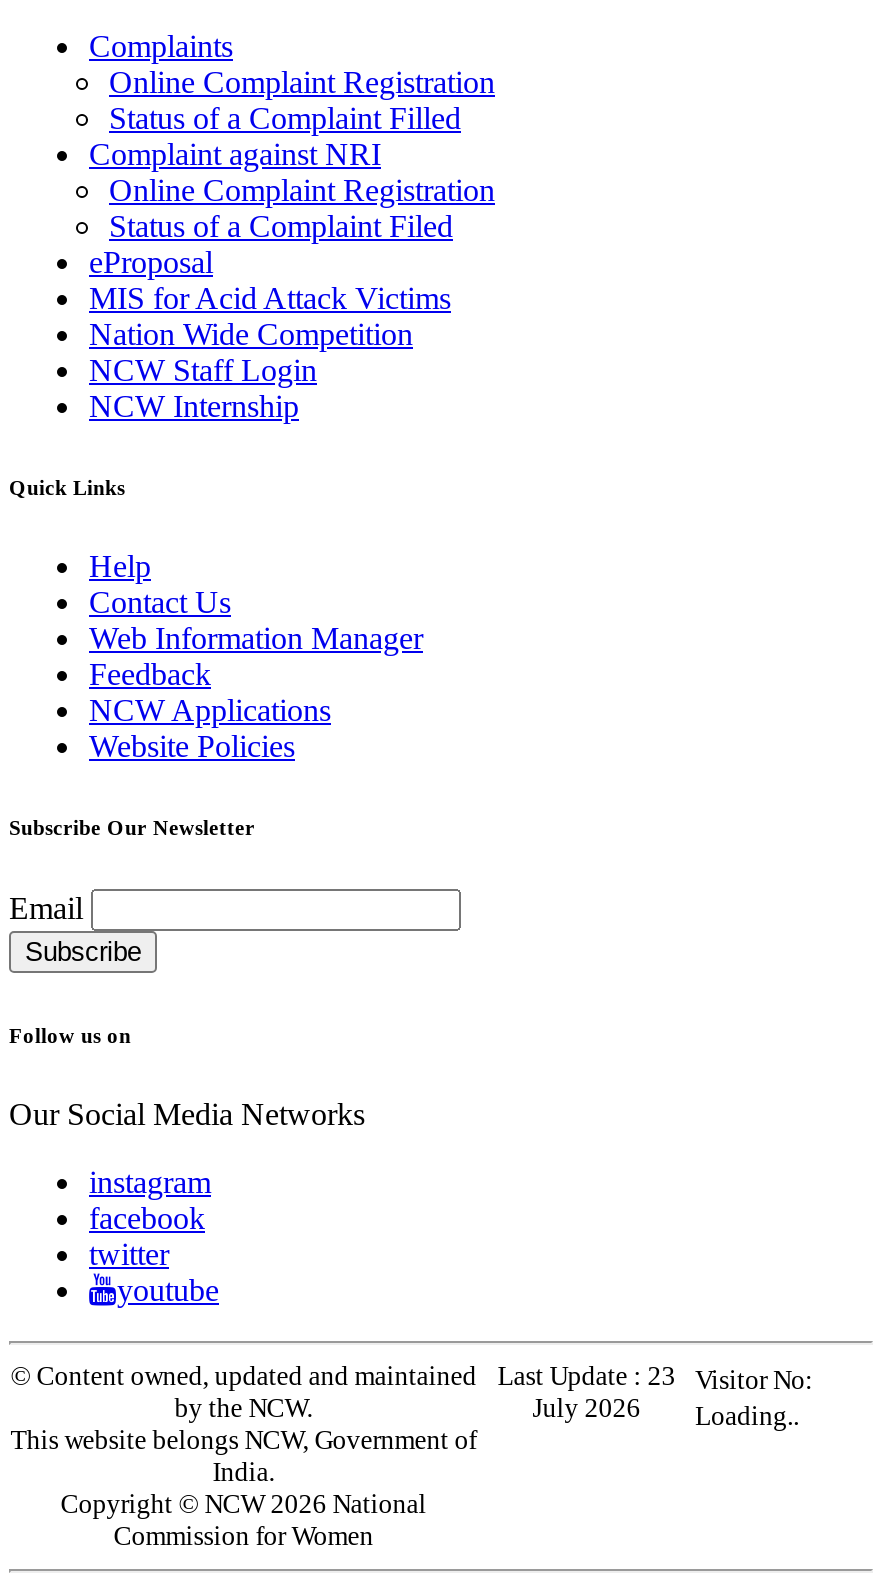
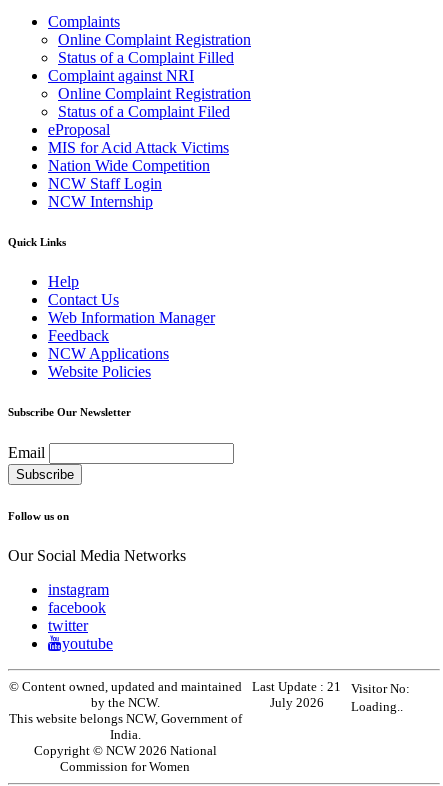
- © Content owned, updated and maintained Last Update : 23 Visitor No:
+ © Content owned, updated and maintained Last Update : 21 Visitor No:
